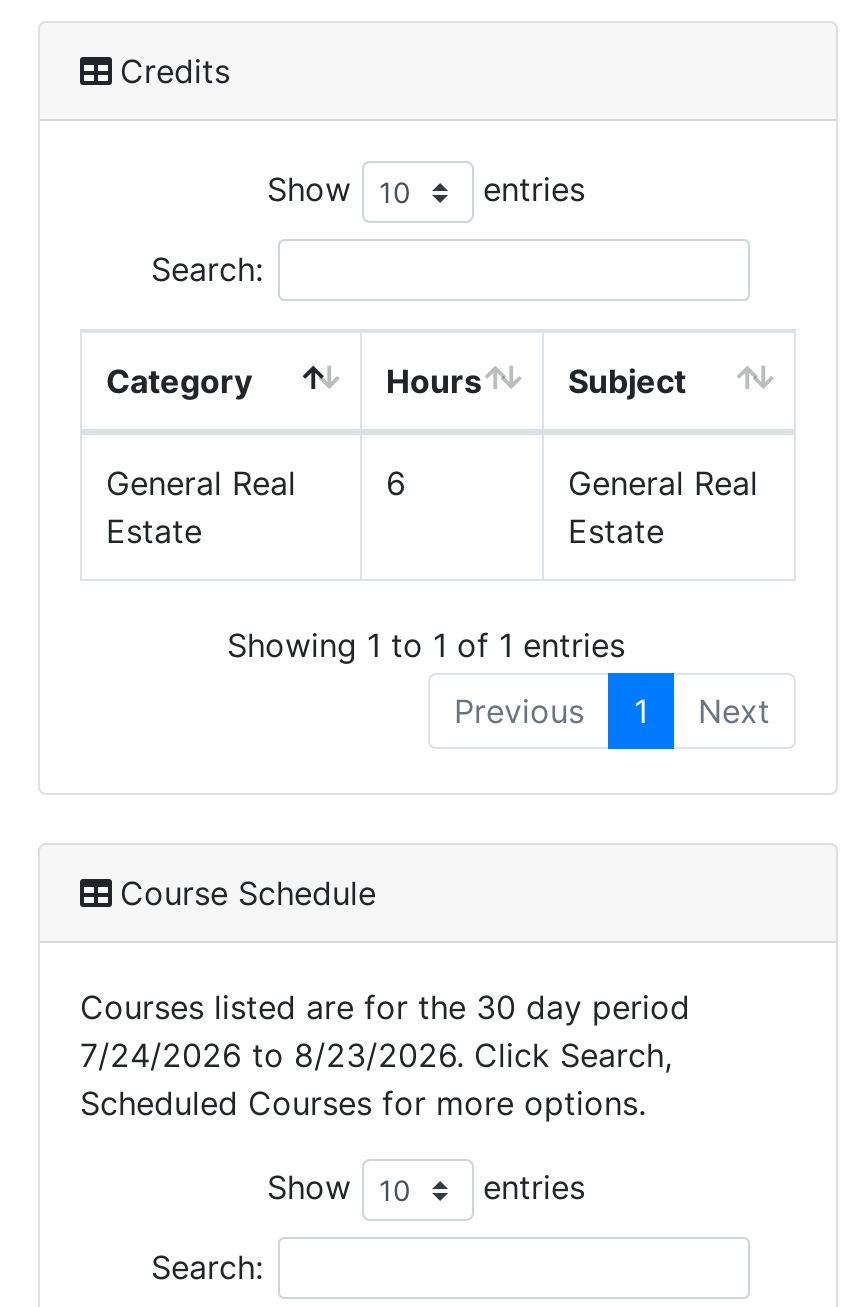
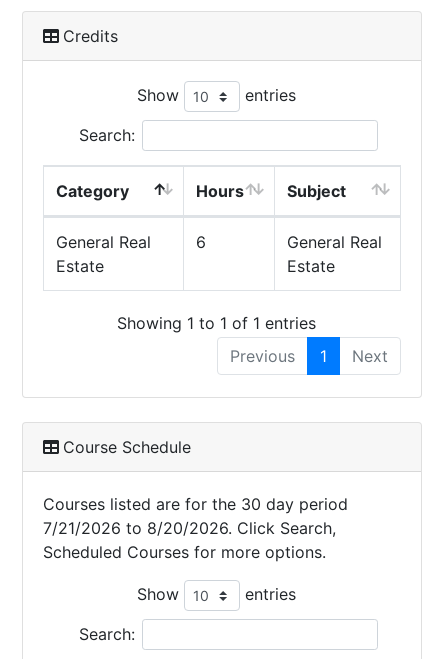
- 7/24/2026 to 8/23/2026. Click Search,
+ 7/21/2026 to 8/20/2026. Click Search,
